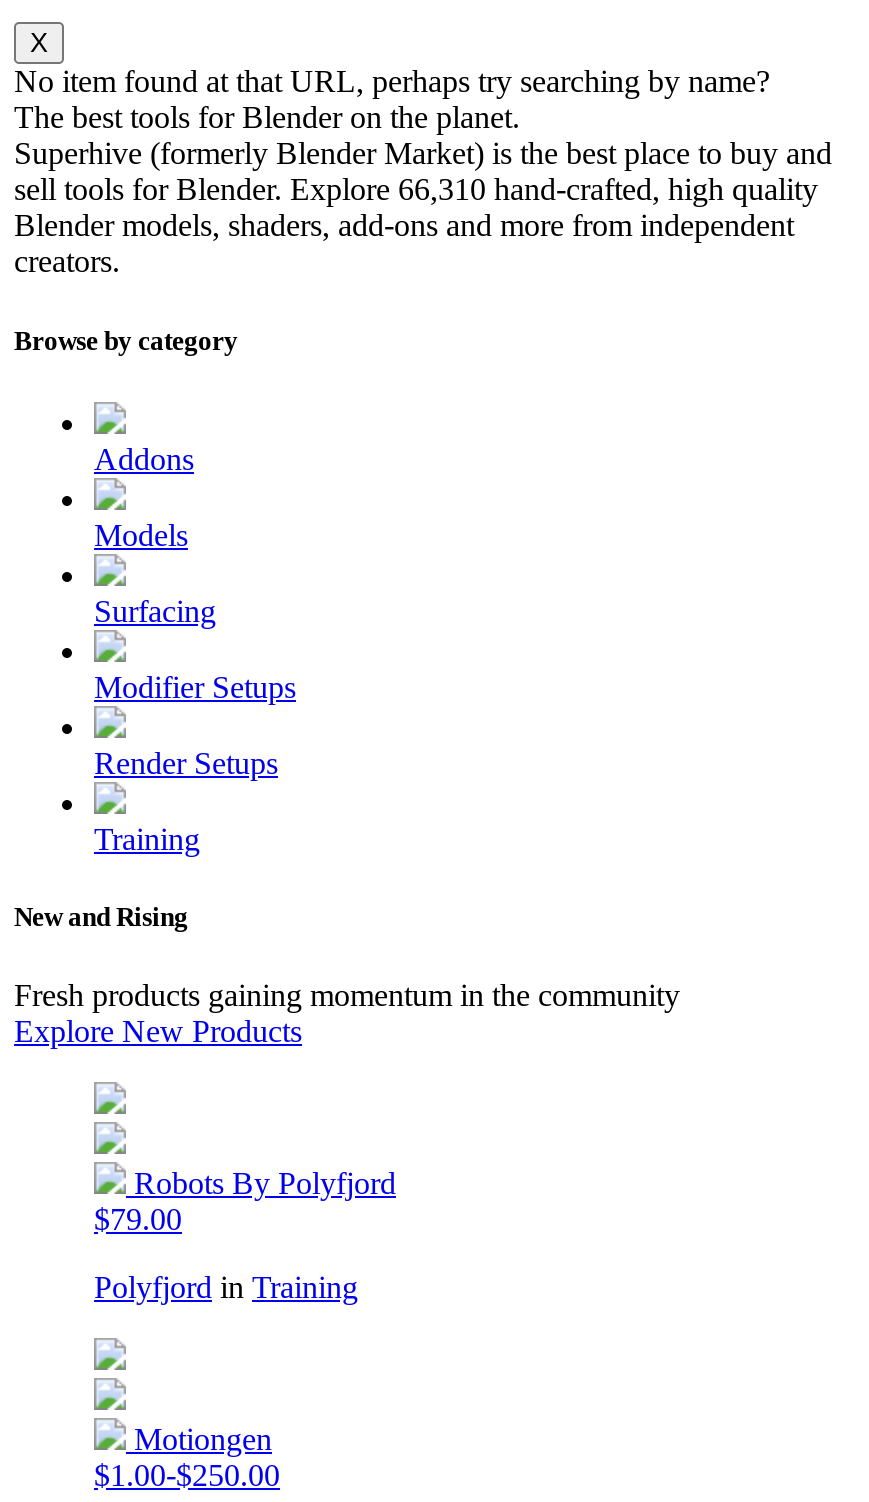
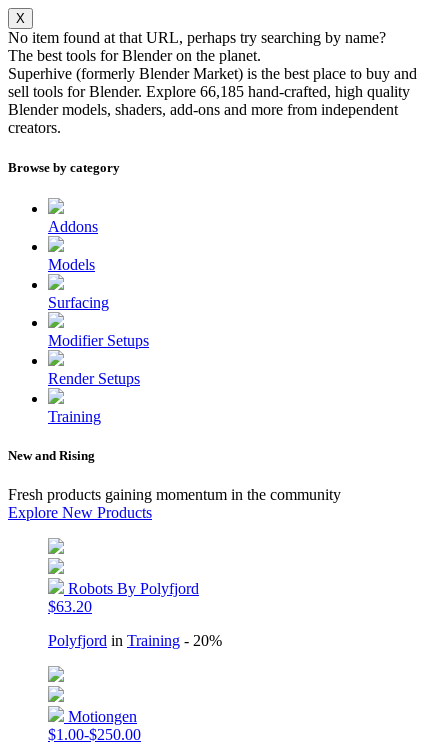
- sell tools for Blender. Explore 66,310 hand-crafted, high quality
+ sell tools for Blender. Explore 66,185 hand-crafted, high quality

- $79.00
+ $63.20

- Polyfjord in Training
+ Polyfjord in Training - 20%
